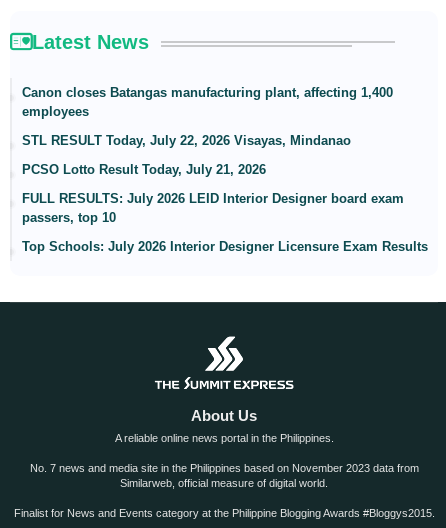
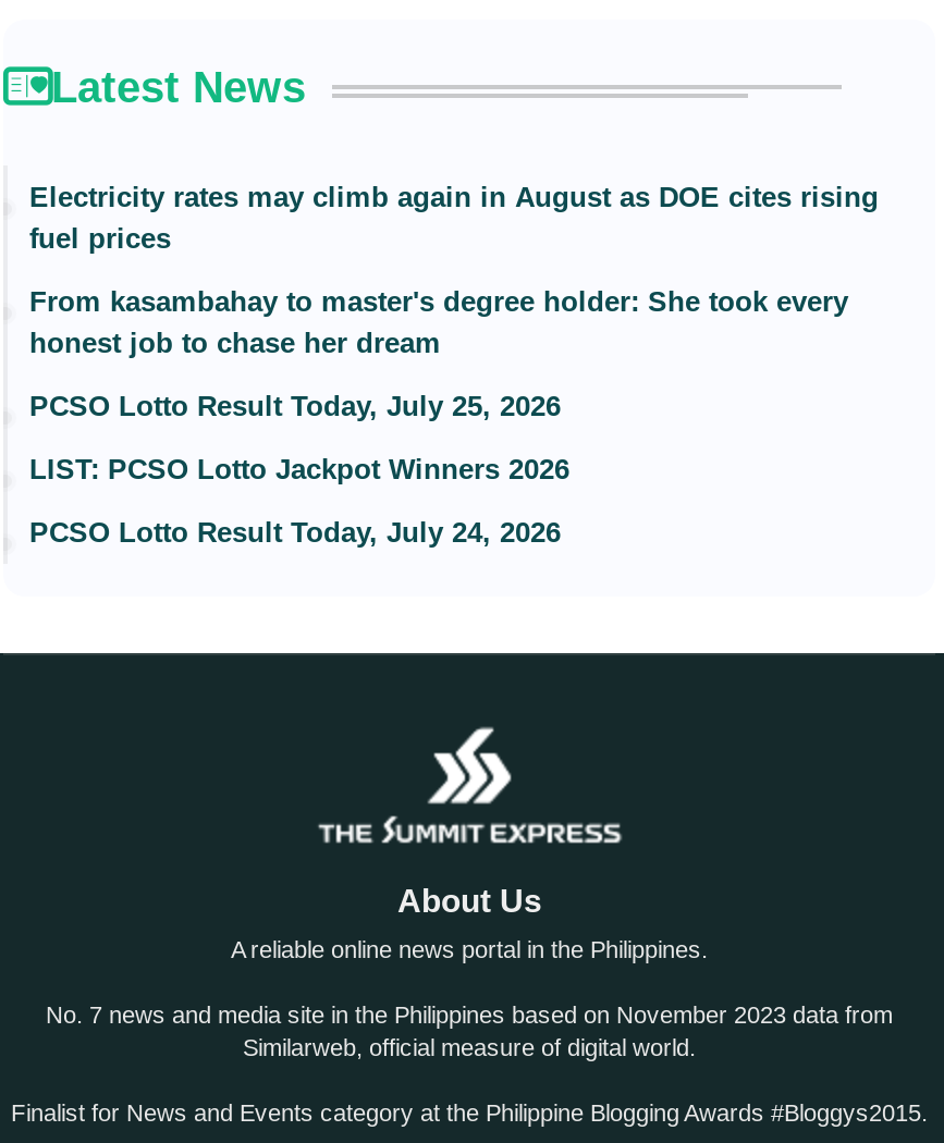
- Canon closes Batangas manufacturing plant, affecting 1,400
- employees
+ Electricity rates may climb again in August as DOE cites rising
+ fuel prices

- STL RESULT Today, July 22, 2026 Visayas, Mindanao
+ From kasambahay to master's degree holder: She took every
+ honest job to chase her dream

- PCSO Lotto Result Today, July 21, 2026
+ PCSO Lotto Result Today, July 25, 2026

- FULL RESULTS: July 2026 LEID Interior Designer board exam
- passers, top 10
+ LIST: PCSO Lotto Jackpot Winners 2026

- Top Schools: July 2026 Interior Designer Licensure Exam Results
+ PCSO Lotto Result Today, July 24, 2026
